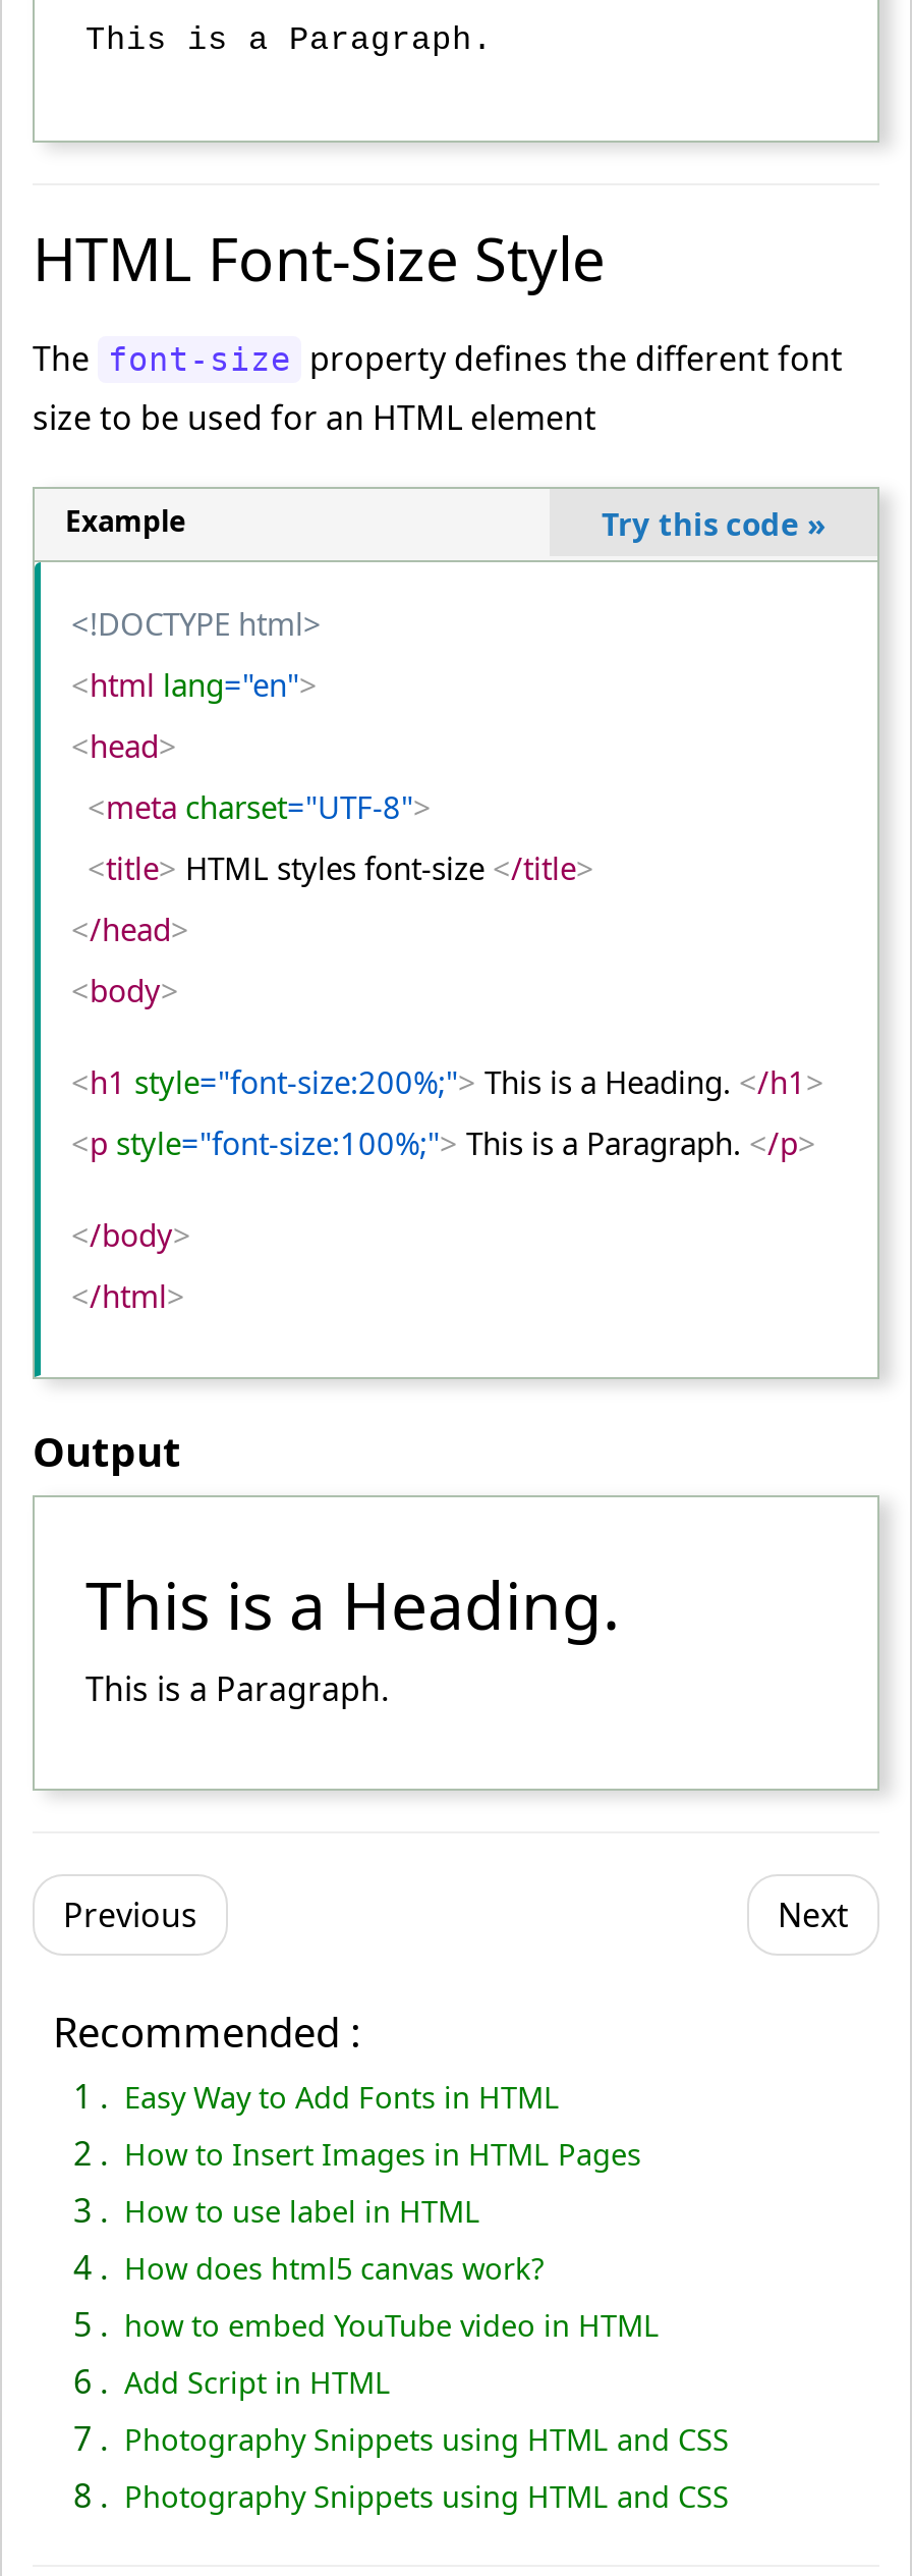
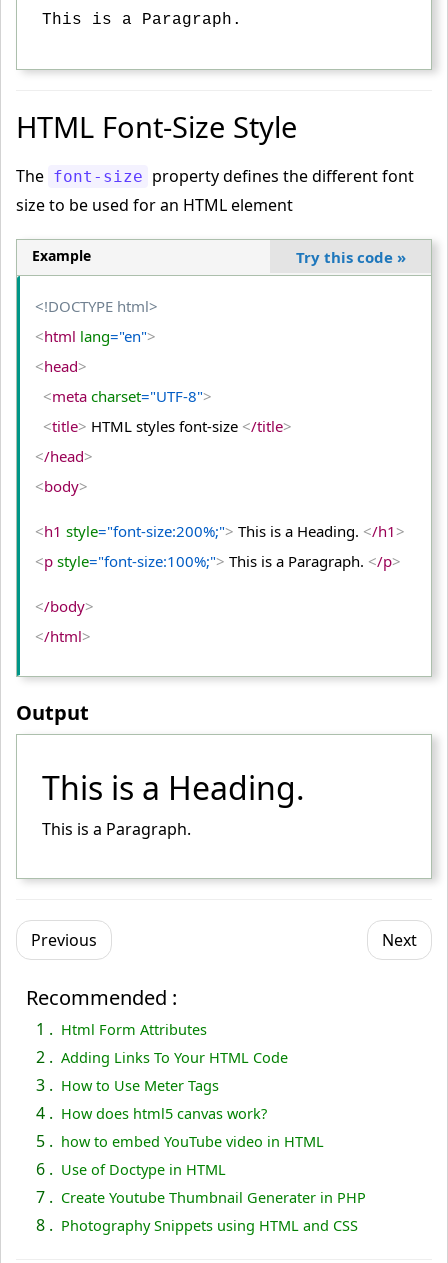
- 1 . Easy Way to Add Fonts in HTML
- 2 . How to Insert Images in HTML Pages
- 3 . How to use label in HTML
+ 1 . Html Form Attributes
+ 2 . Adding Links To Your HTML Code
+ 3 . How to Use Meter Tags

- 6 . Add Script in HTML
- 7 . Photography Snippets using HTML and CSS
+ 6 . Use of Doctype in HTML
+ 7 . Create Youtube Thumbnail Generater in PHP
